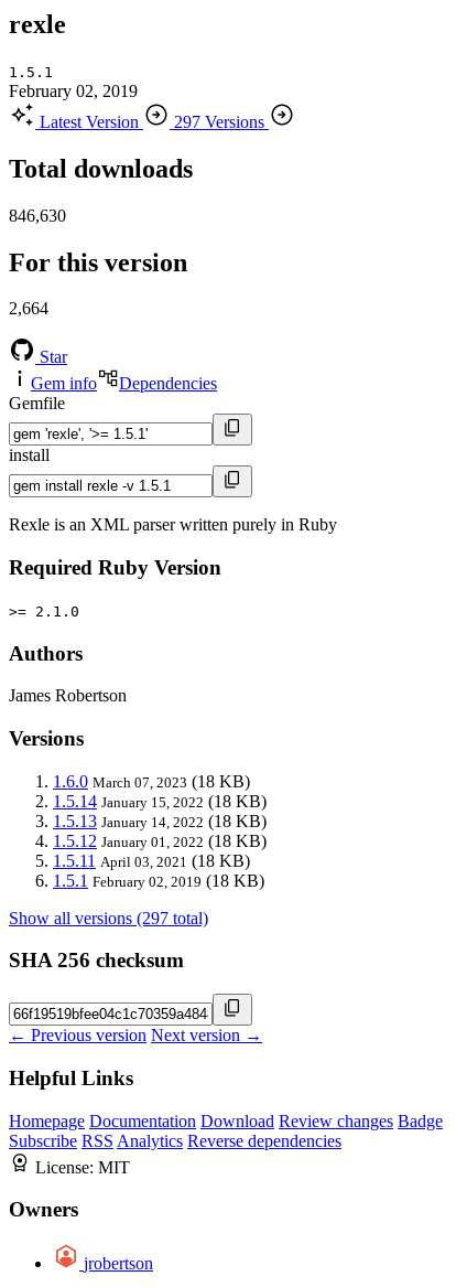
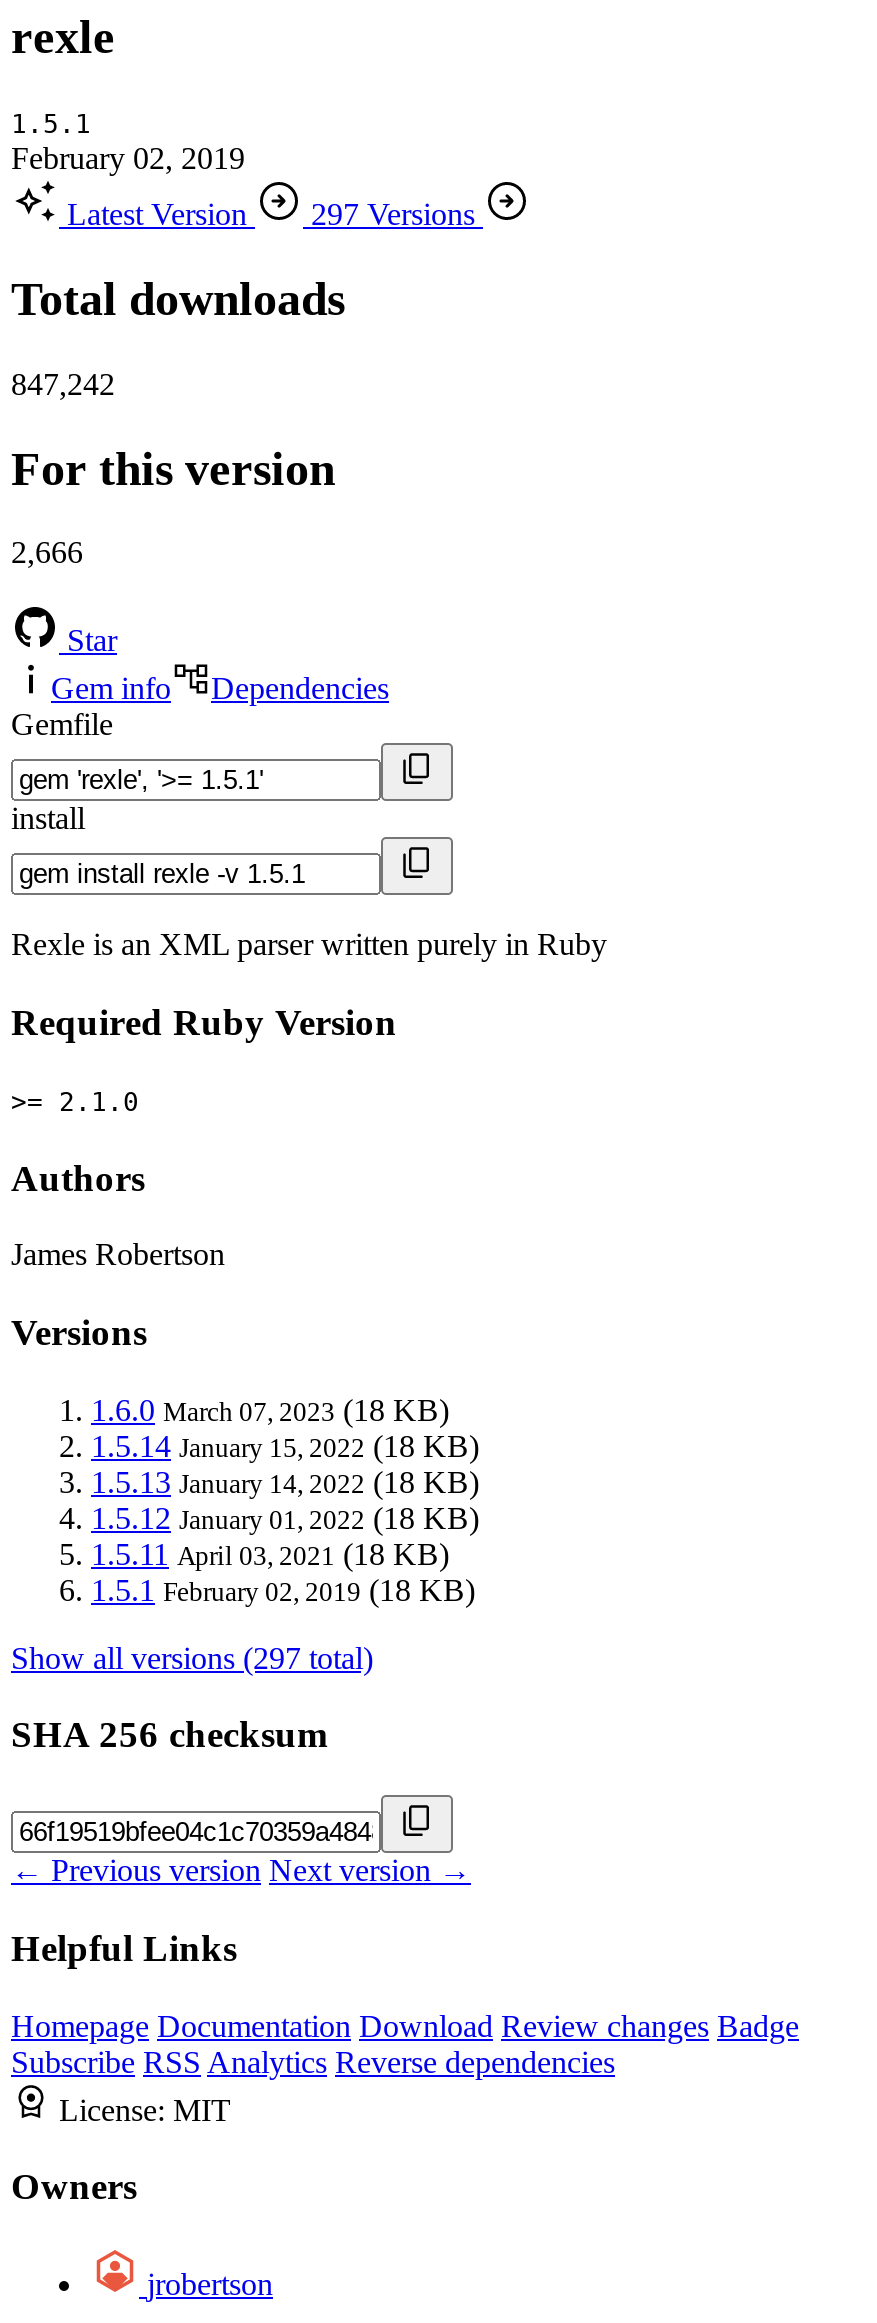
- 846,630
+ 847,242

- 2,664
+ 2,666
